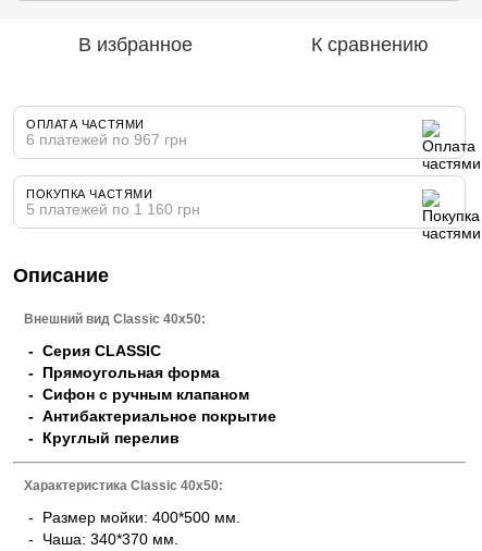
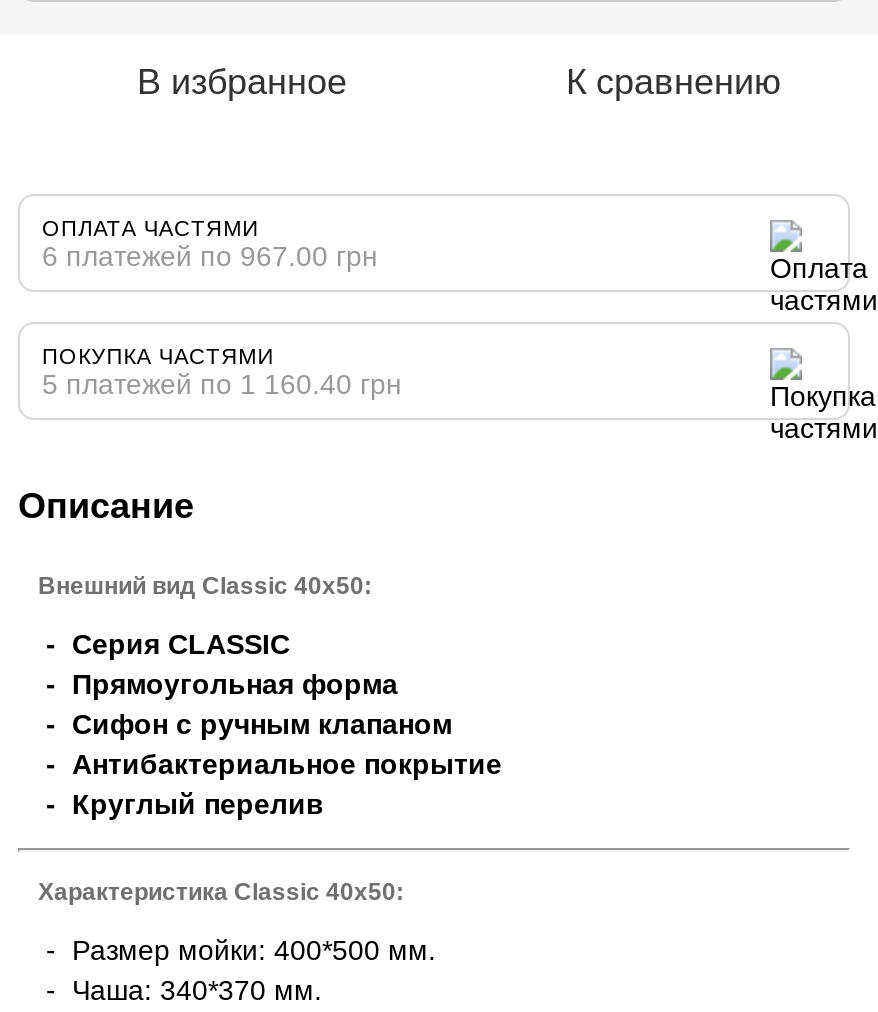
- 6 платежей по 967 грн
+ 6 платежей по 967.00 грн

- 5 платежей по 1 160 грн
+ 5 платежей по 1 160.40 грн
